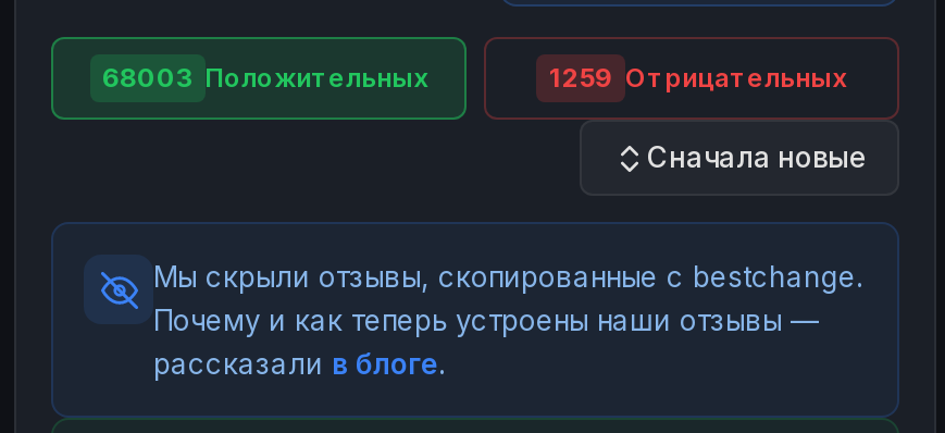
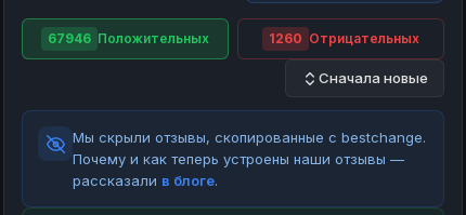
- 68003 Положительных
+ 67946 Положительных

- 1259 Отрицательных
+ 1260 Отрицательных
